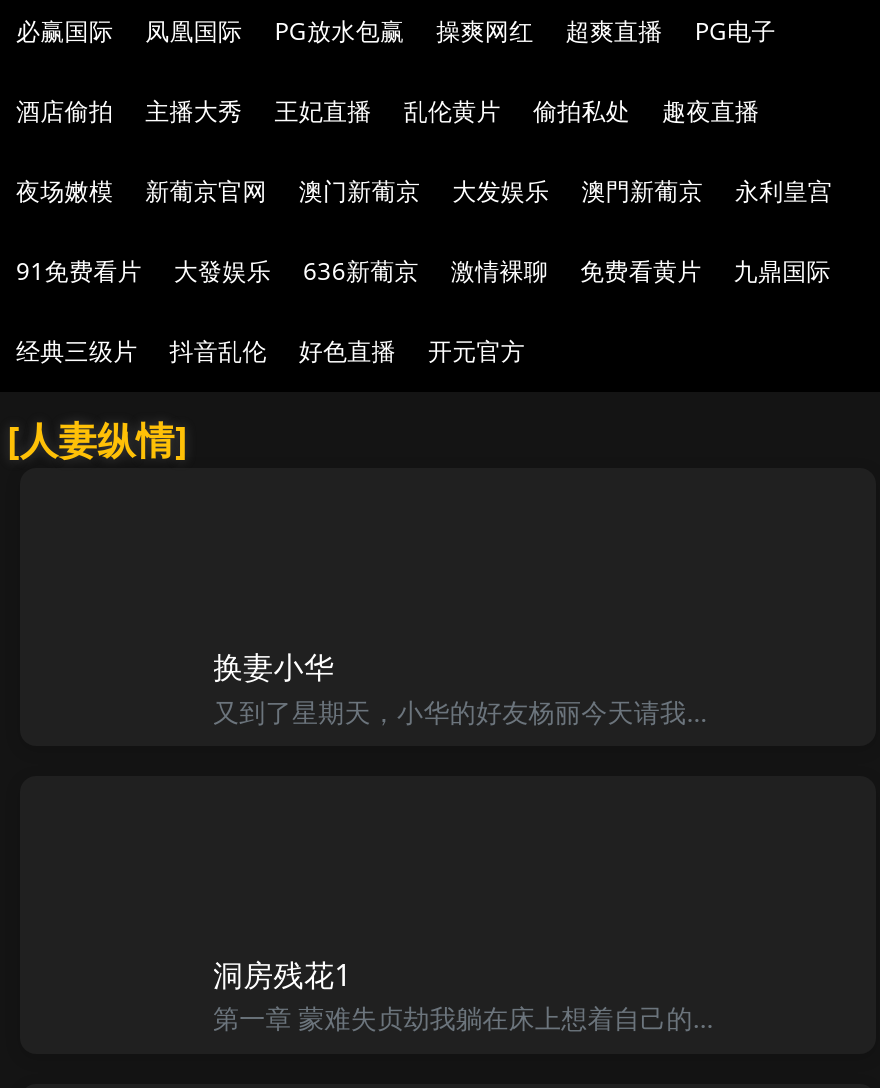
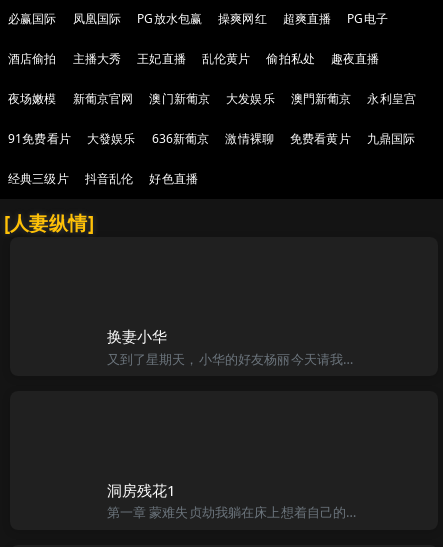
- 开元官方
